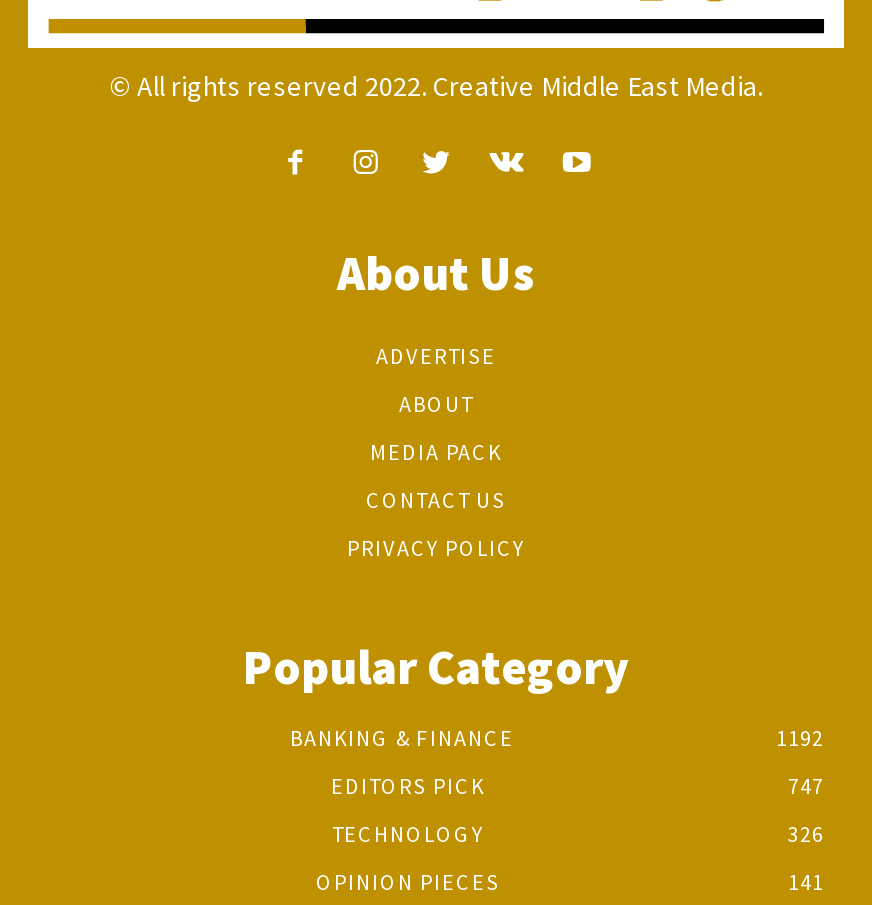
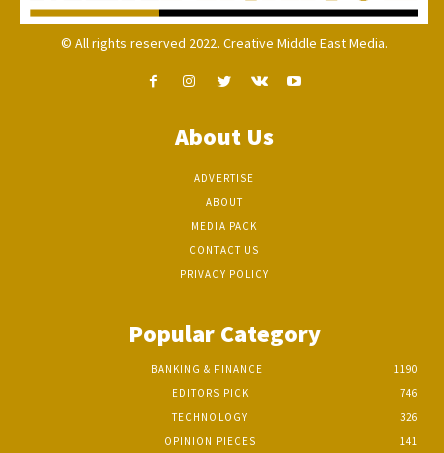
- 1192
+ 1190

- 747
+ 746
